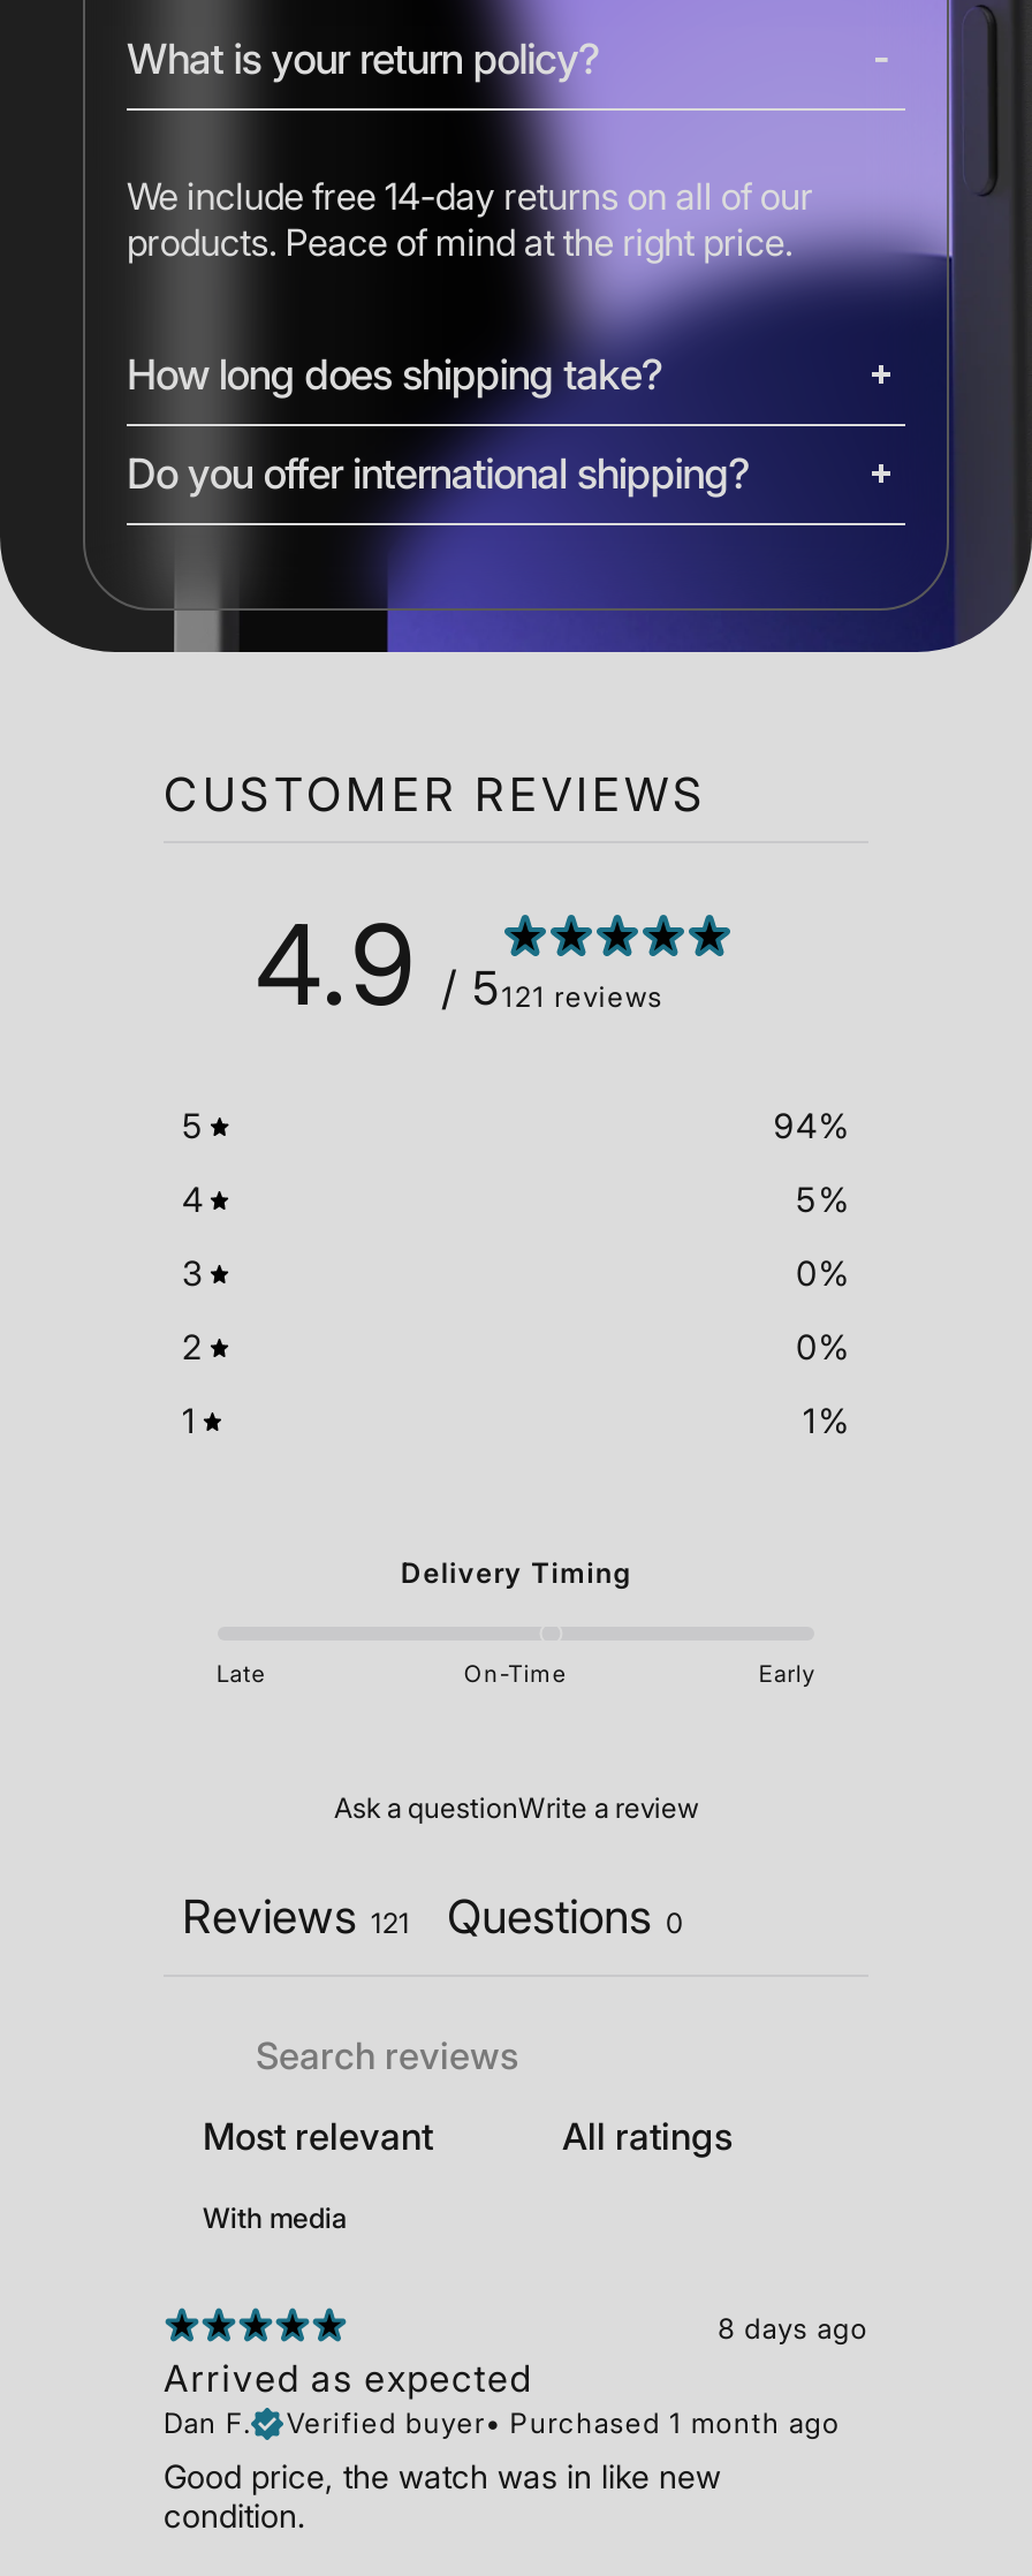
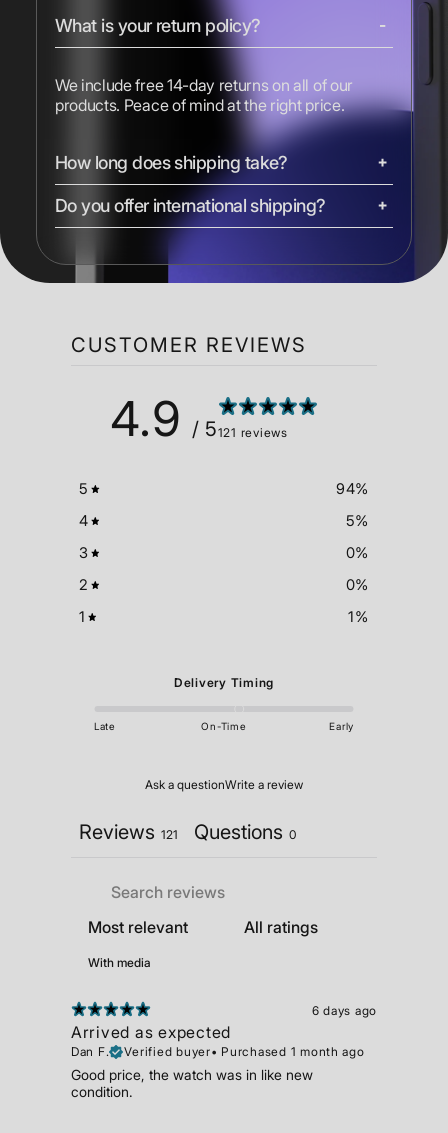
- 8 days ago
+ 6 days ago
